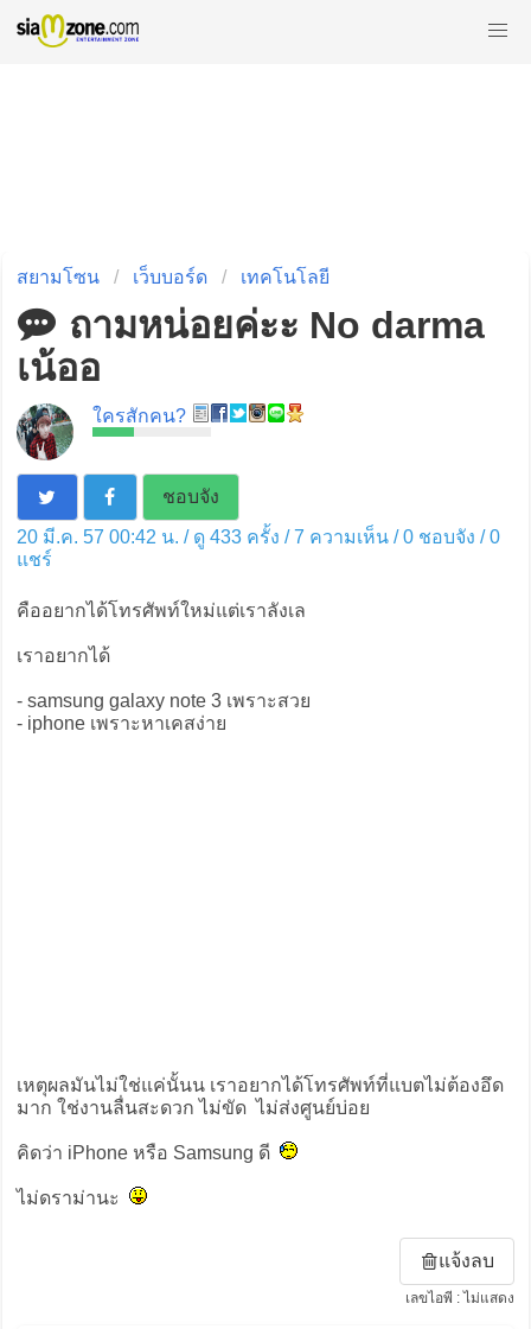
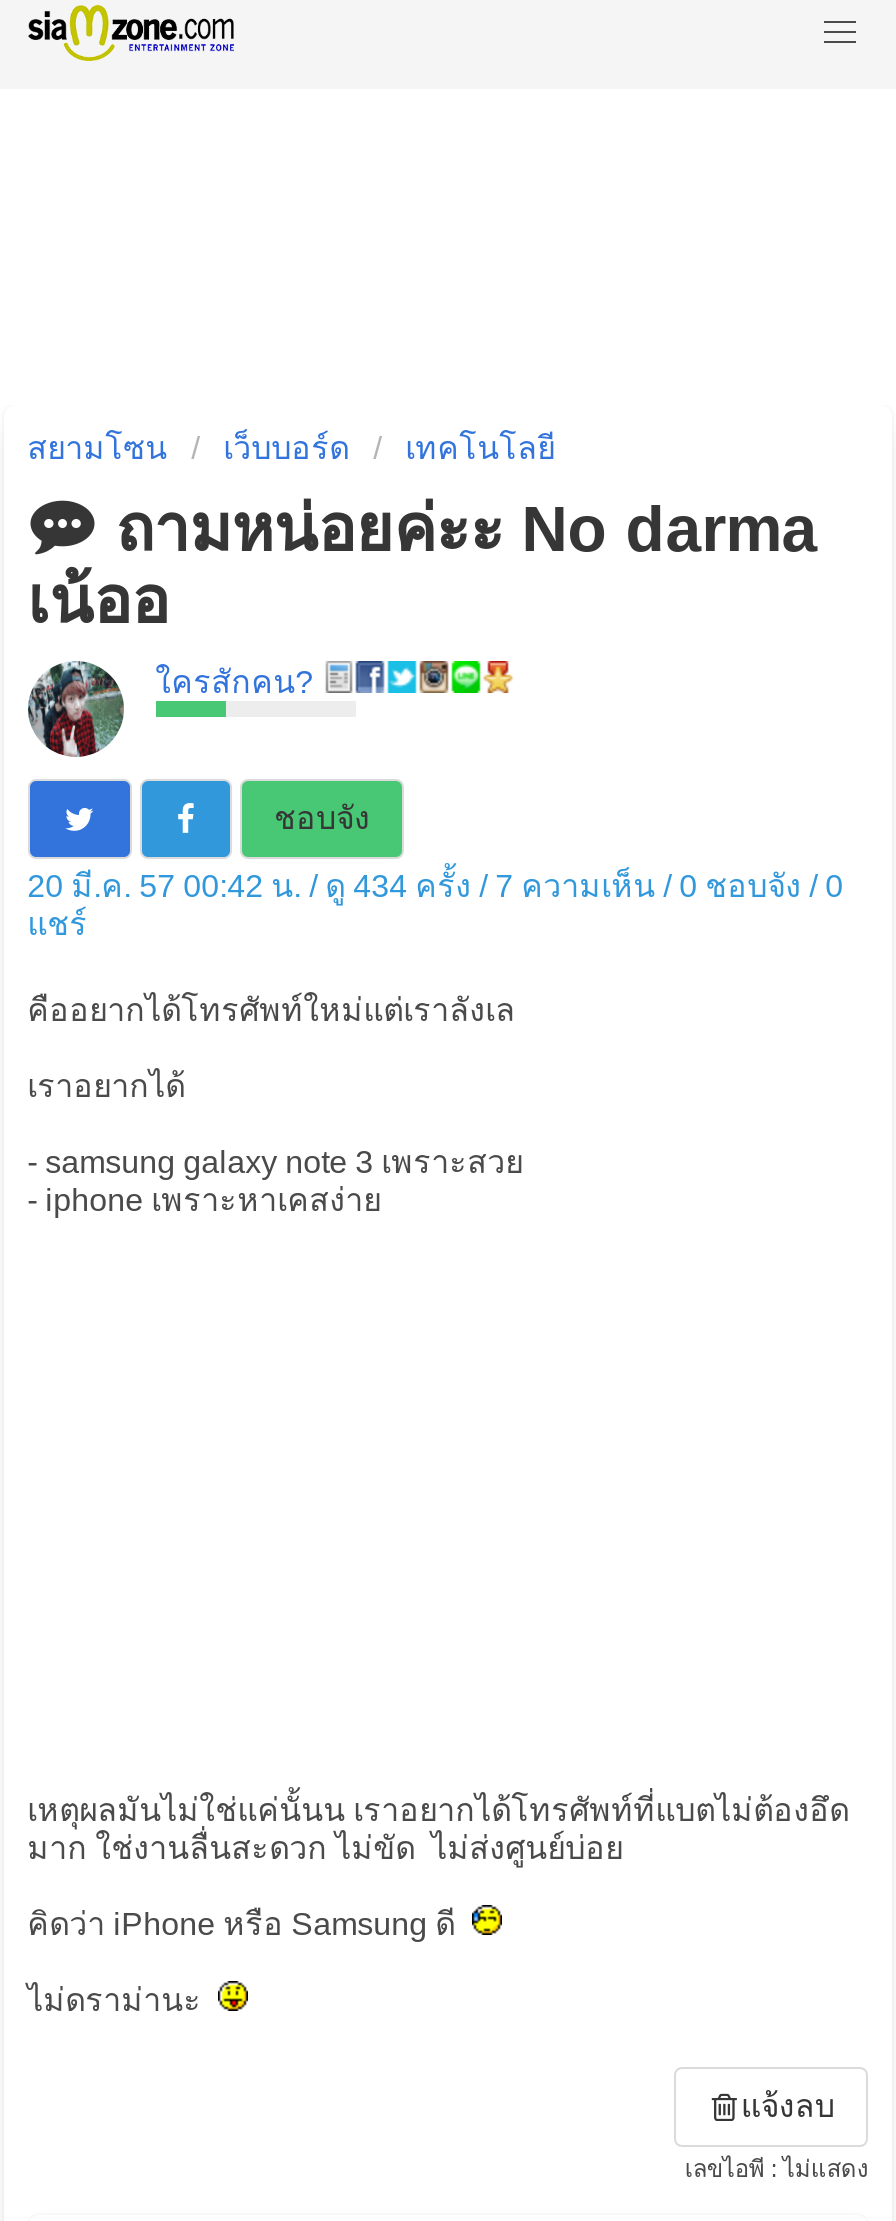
- 20 มี.ค. 57 00:42 น. / ดู 433 ครั้ง / 7 ความเห็น / 0ชอบจัง / 0
+ 20 มี.ค. 57 00:42 น. / ดู 434 ครั้ง / 7 ความเห็น / 0ชอบจัง / 0
